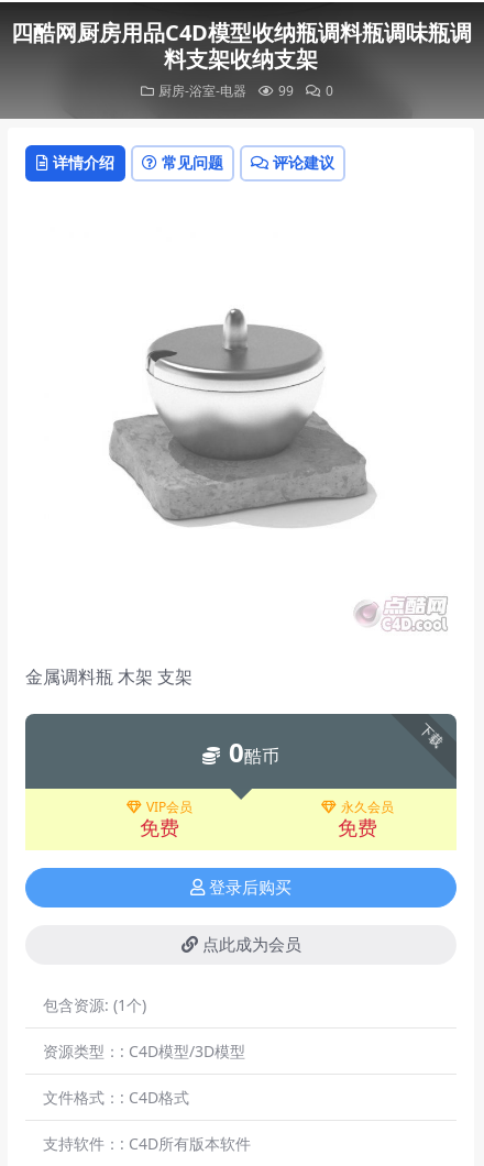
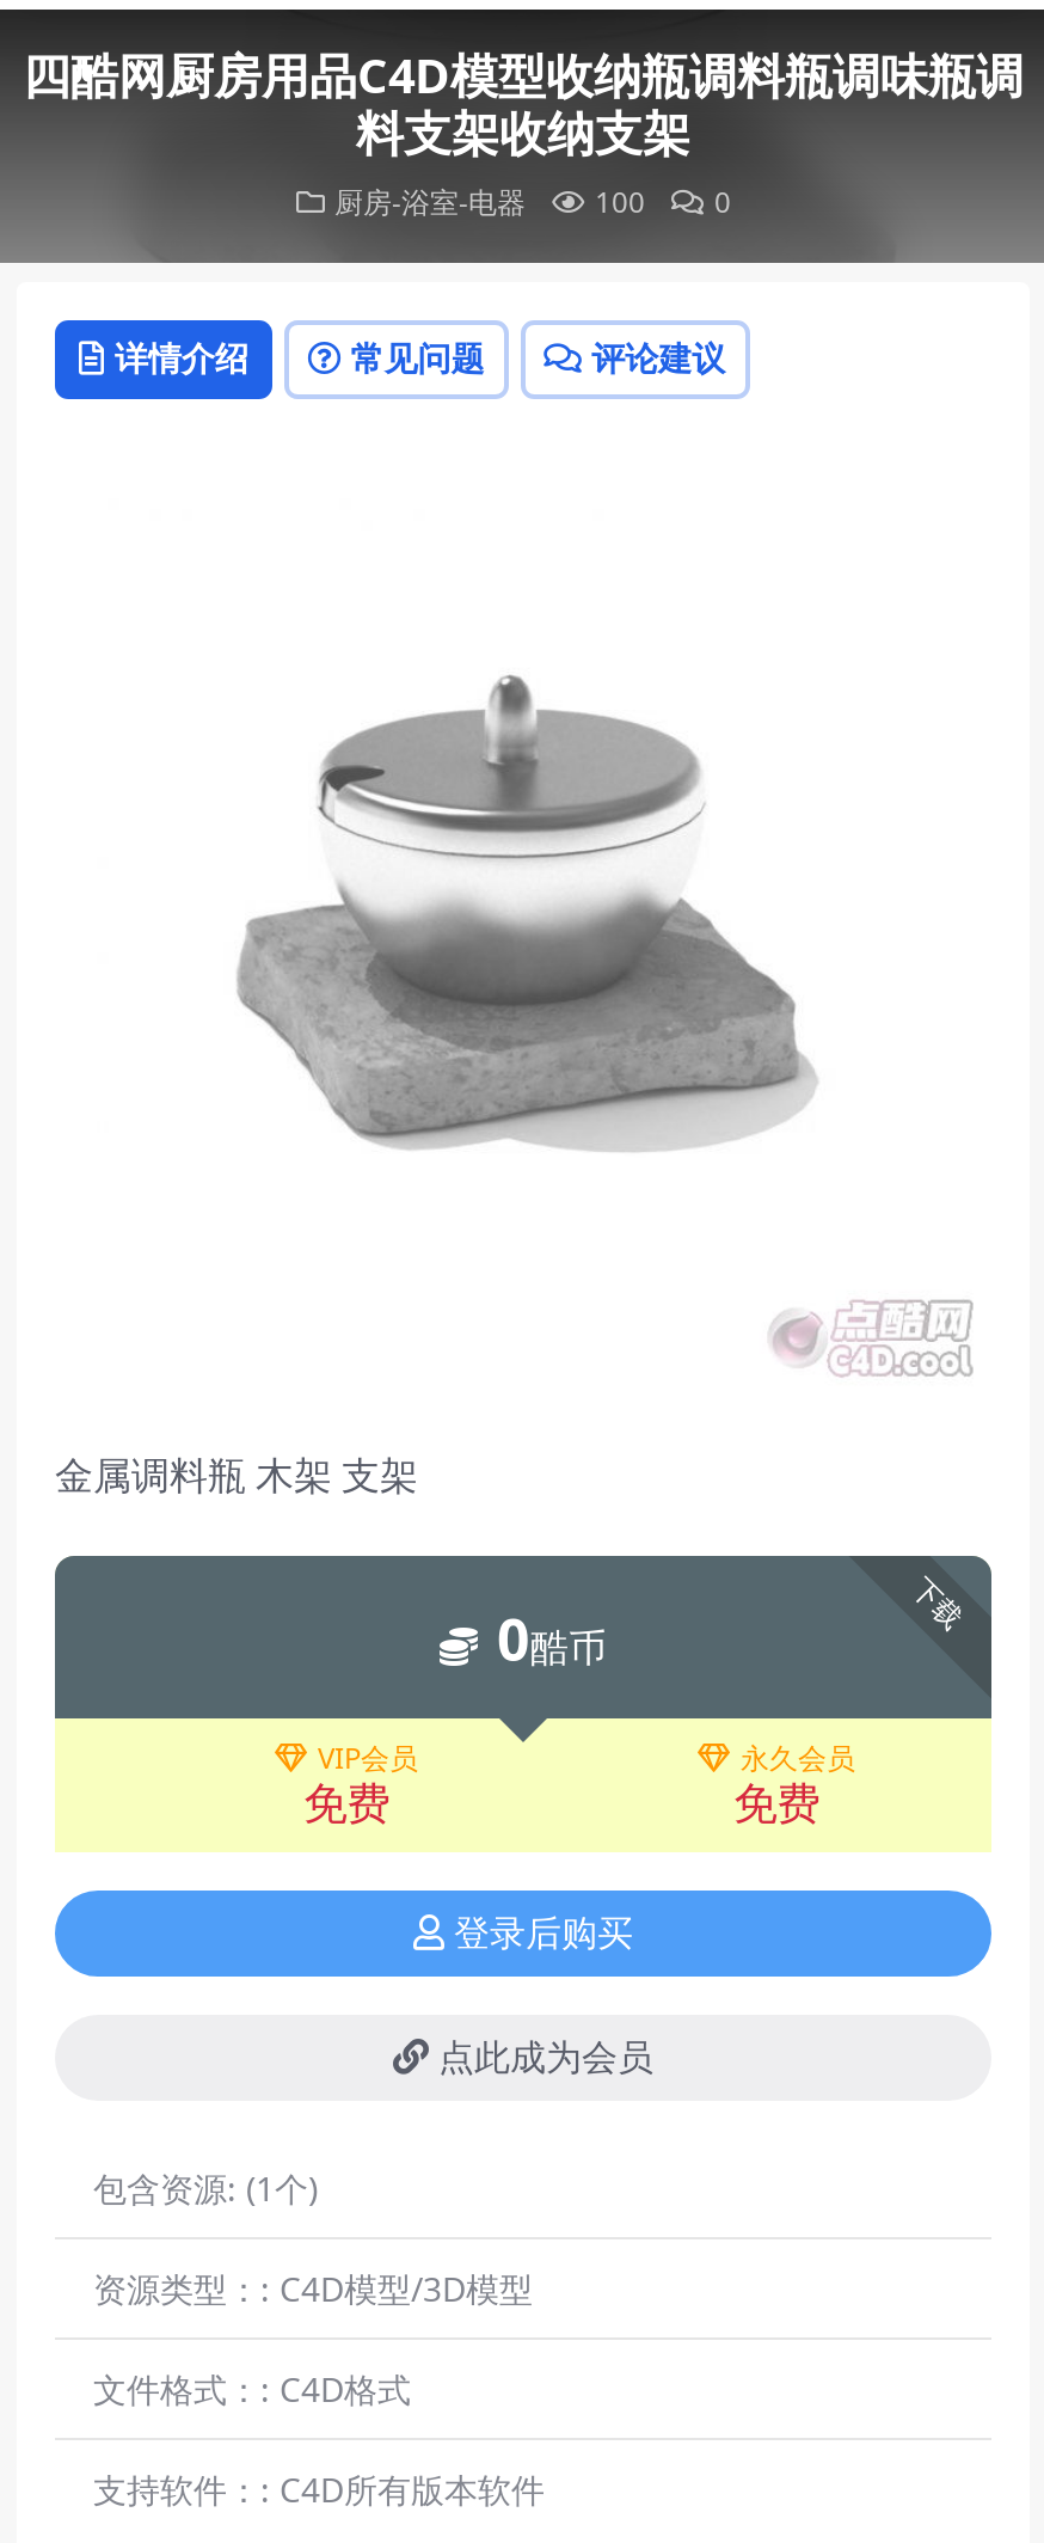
- 厨房-浴室-电器 99 0
+ 厨房-浴室-电器 100 0
